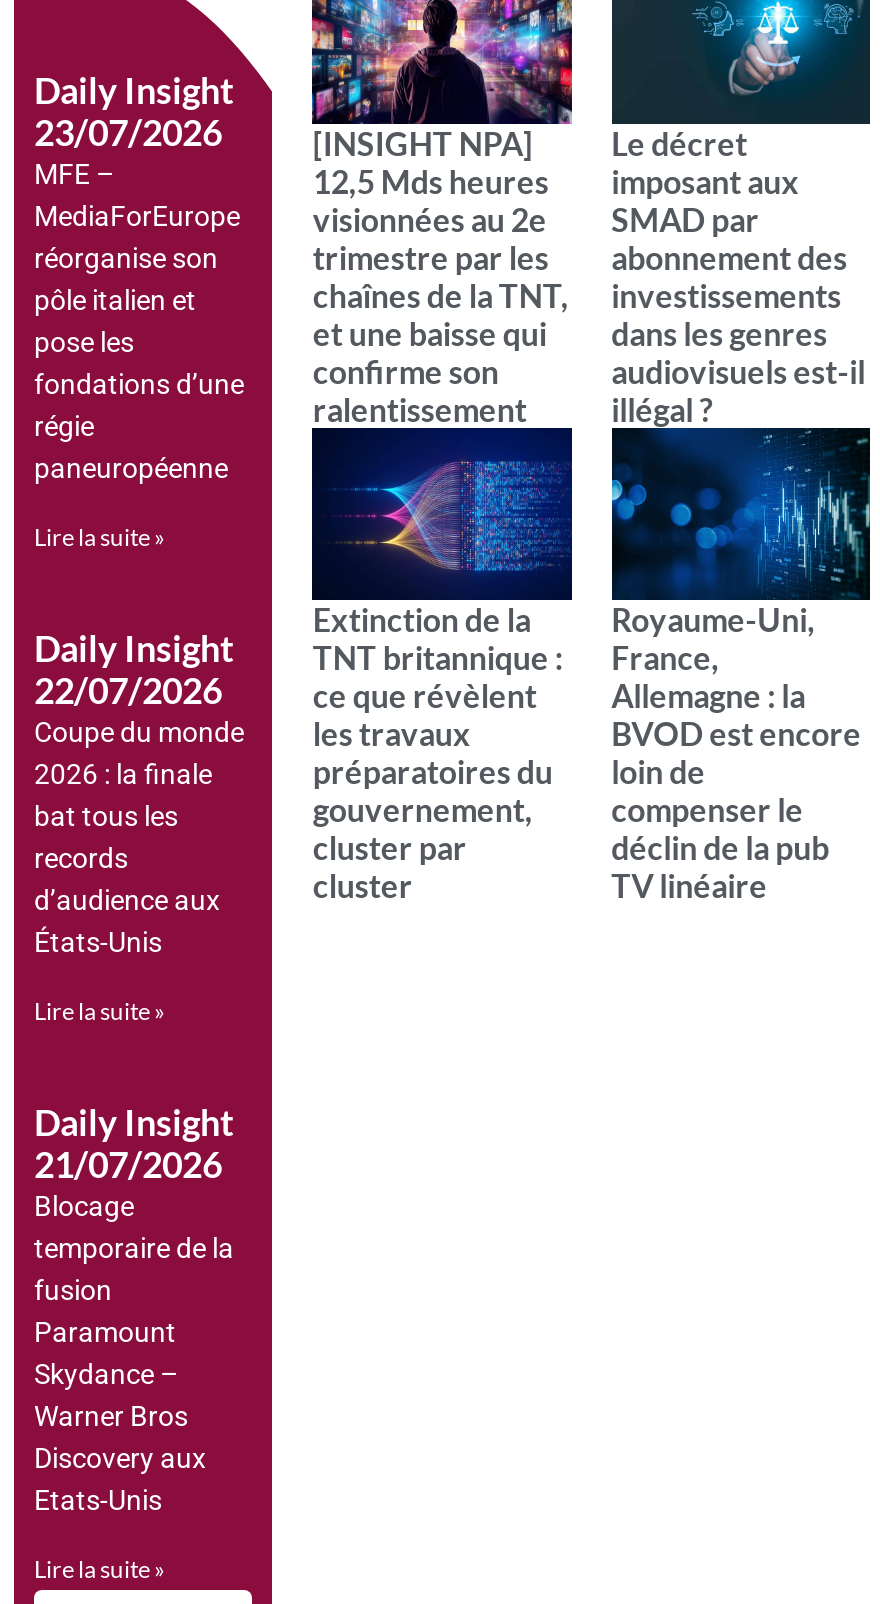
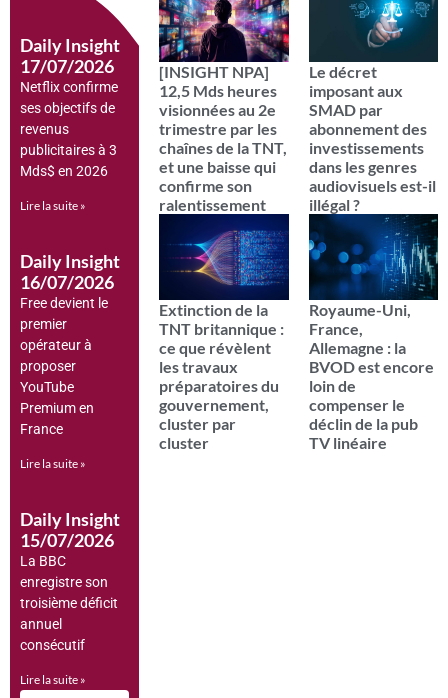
- 23/07/2026
- MFE –
- MediaForEurope
- réorganise son
- pôle italien et
- pose les
- fondations d’une
- régie
- paneuropéenne
+ 17/07/2026
+ Netflix confirme
+ ses objectifs de
+ revenus
+ publicitaires à 3
+ Mds$ en 2026

- 22/07/2026
- Coupe du monde
- 2026 : la finale
- bat tous les
- records
- d’audience aux
- États-Unis
+ 16/07/2026
+ Free devient le
+ premier
+ opérateur à
+ proposer
+ YouTube
+ Premium en
+ France

- 21/07/2026
- Blocage
- temporaire de la
- fusion
- Paramount
- Skydance –
- Warner Bros
- Discovery aux
- Etats-Unis
+ 15/07/2026
+ La BBC
+ enregistre son
+ troisième déficit
+ annuel
+ consécutif
